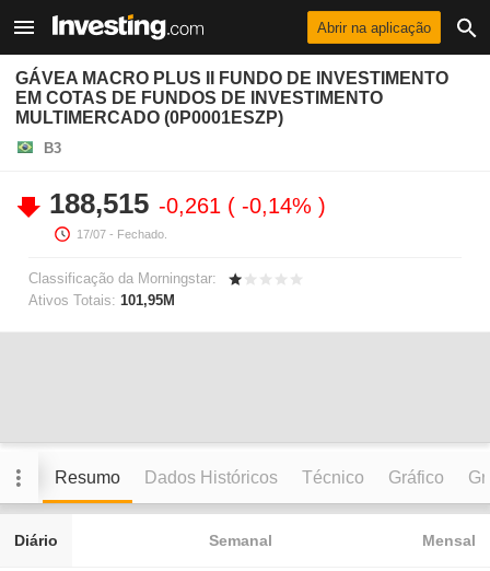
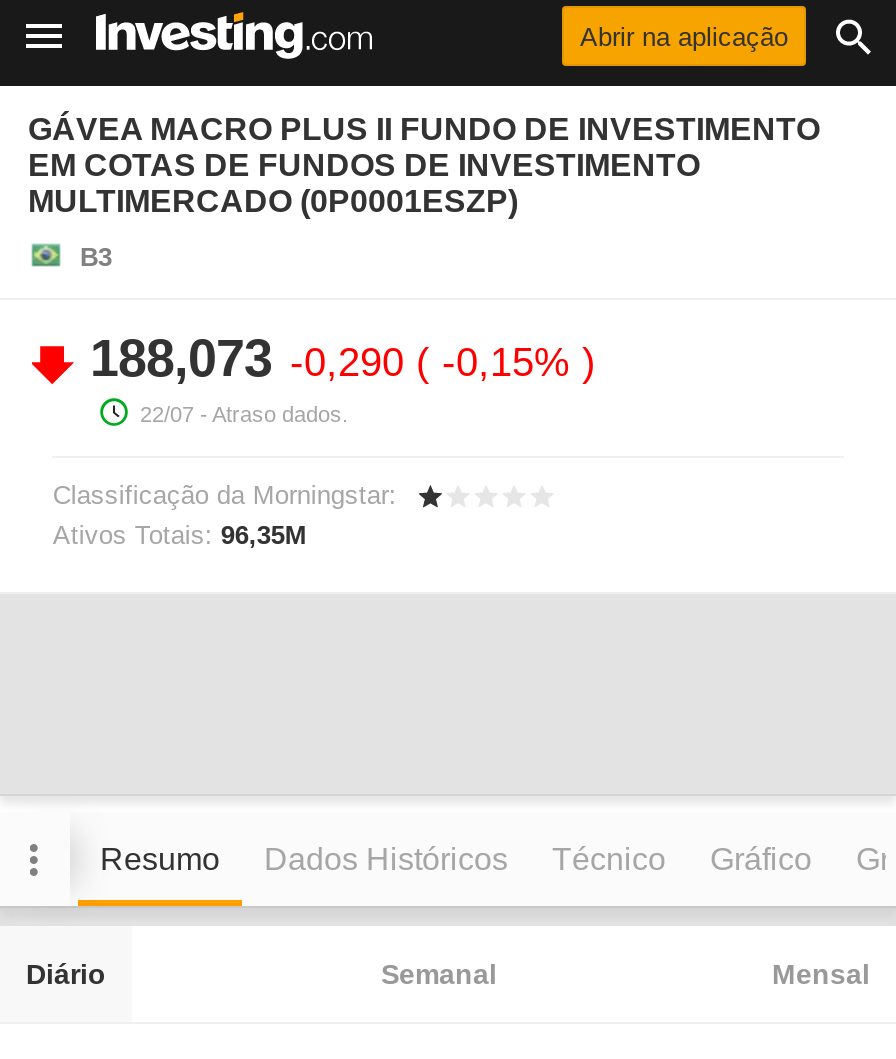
- 188,515 -0,261 -0,14%
- 17/07 - Fechado.
+ 188,073 -0,290 -0,15%
+ 22/07 - Atraso dados.

- Ativos Totais: 101,95M
+ Ativos Totais: 96,35M
